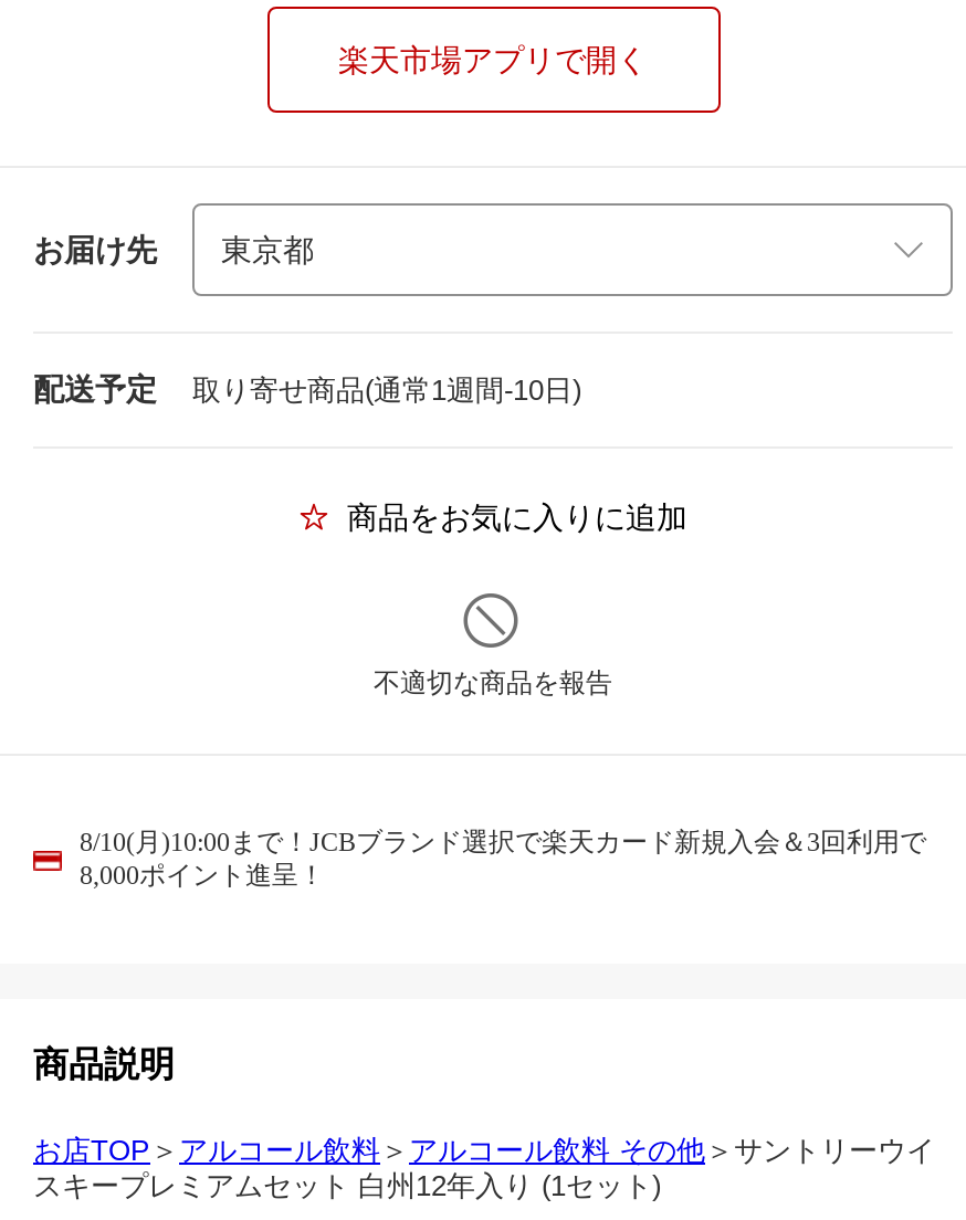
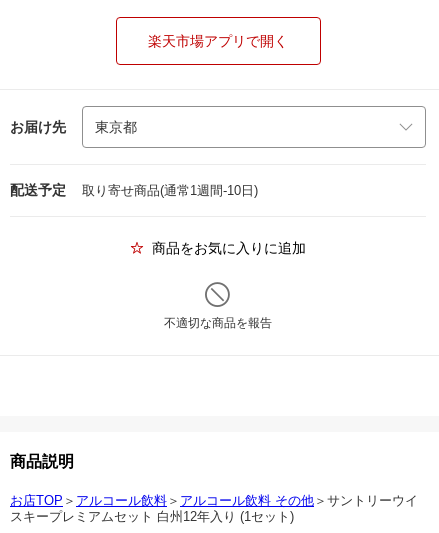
- 8/10(月)10:00まで！JCBブランド選択で楽天カード新規入会＆3回利用で
- 8,000ポイント進呈！
